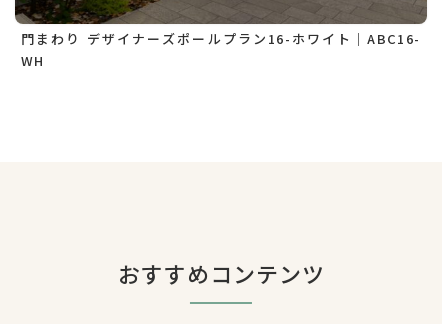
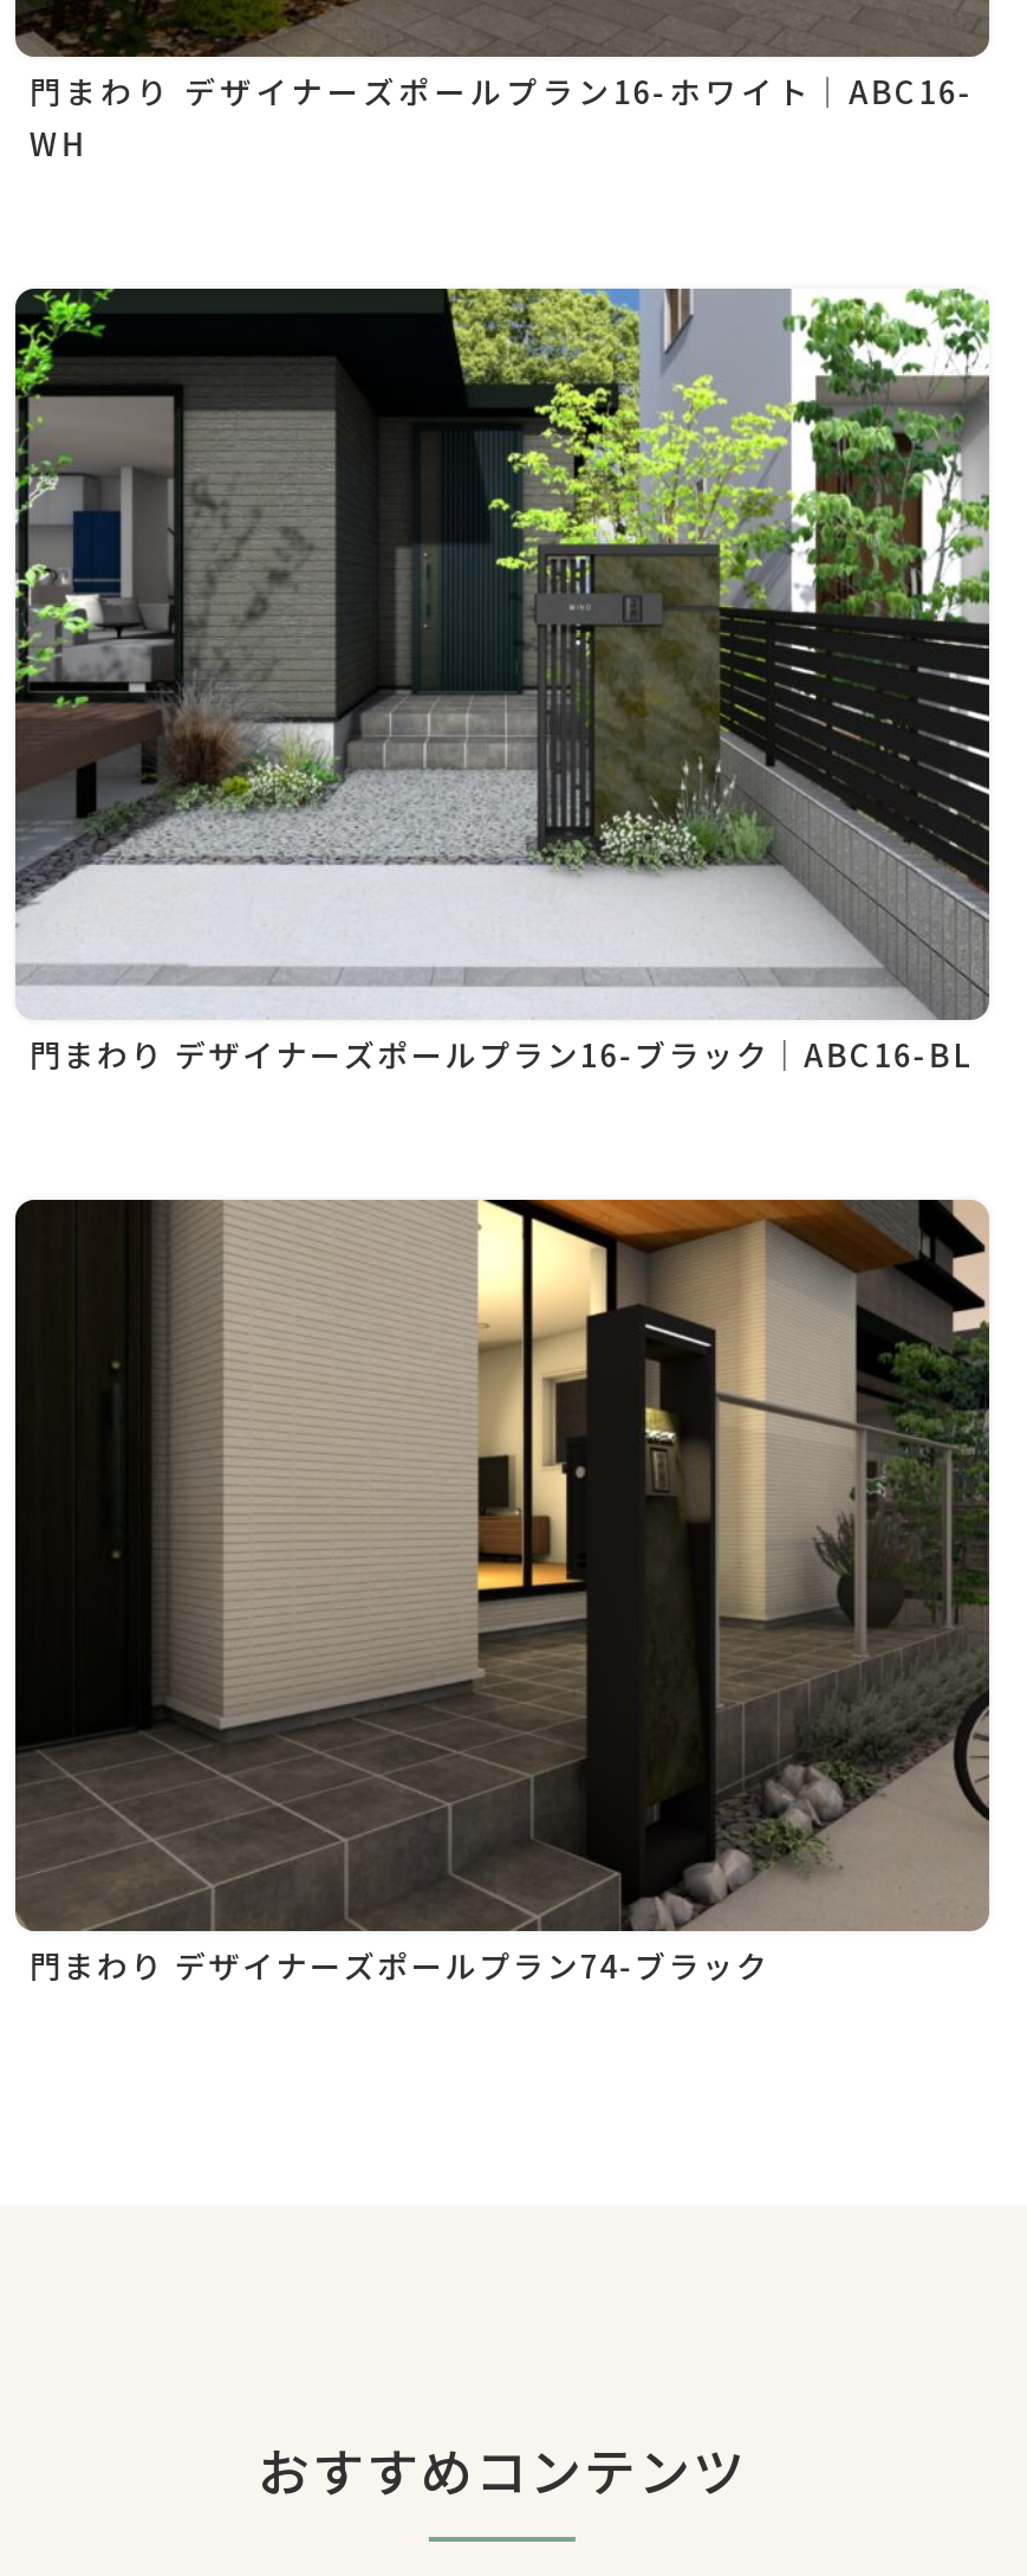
+ [image]
+ 門まわり デザイナーズポールプラン16-ブラック｜ABC16-BL

+ [image]
+ 門まわり デザイナーズポールプラン74-ブラック
